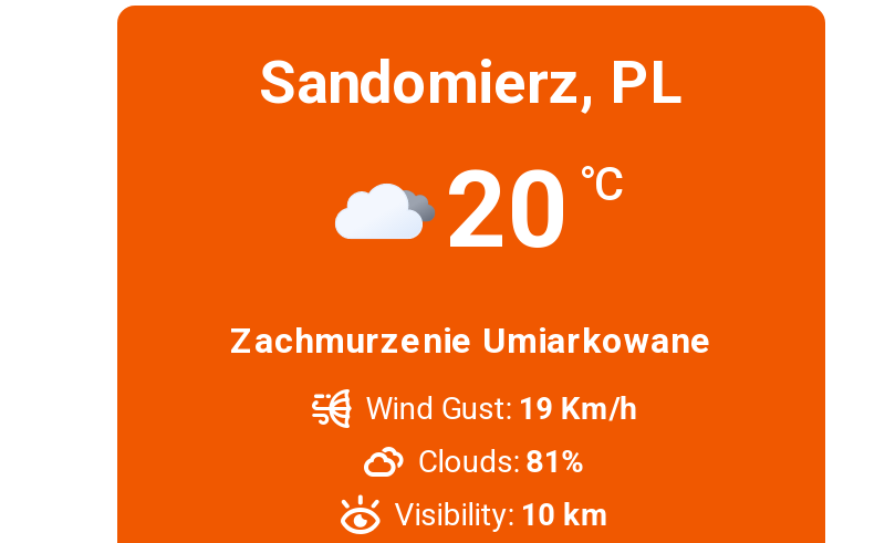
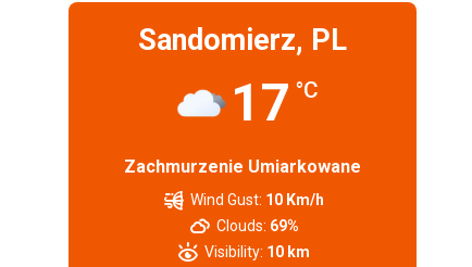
- 20 °C
+ 17 °C

- Wind Gust: 19 Km/h
+ Wind Gust: 10 Km/h

- Clouds: 81%
+ Clouds: 69%
